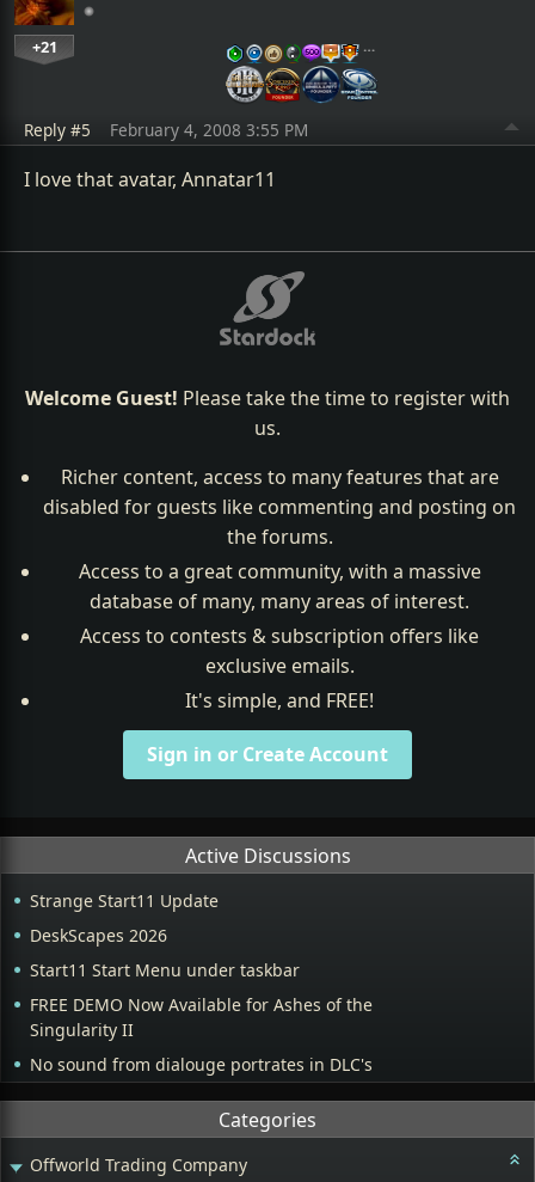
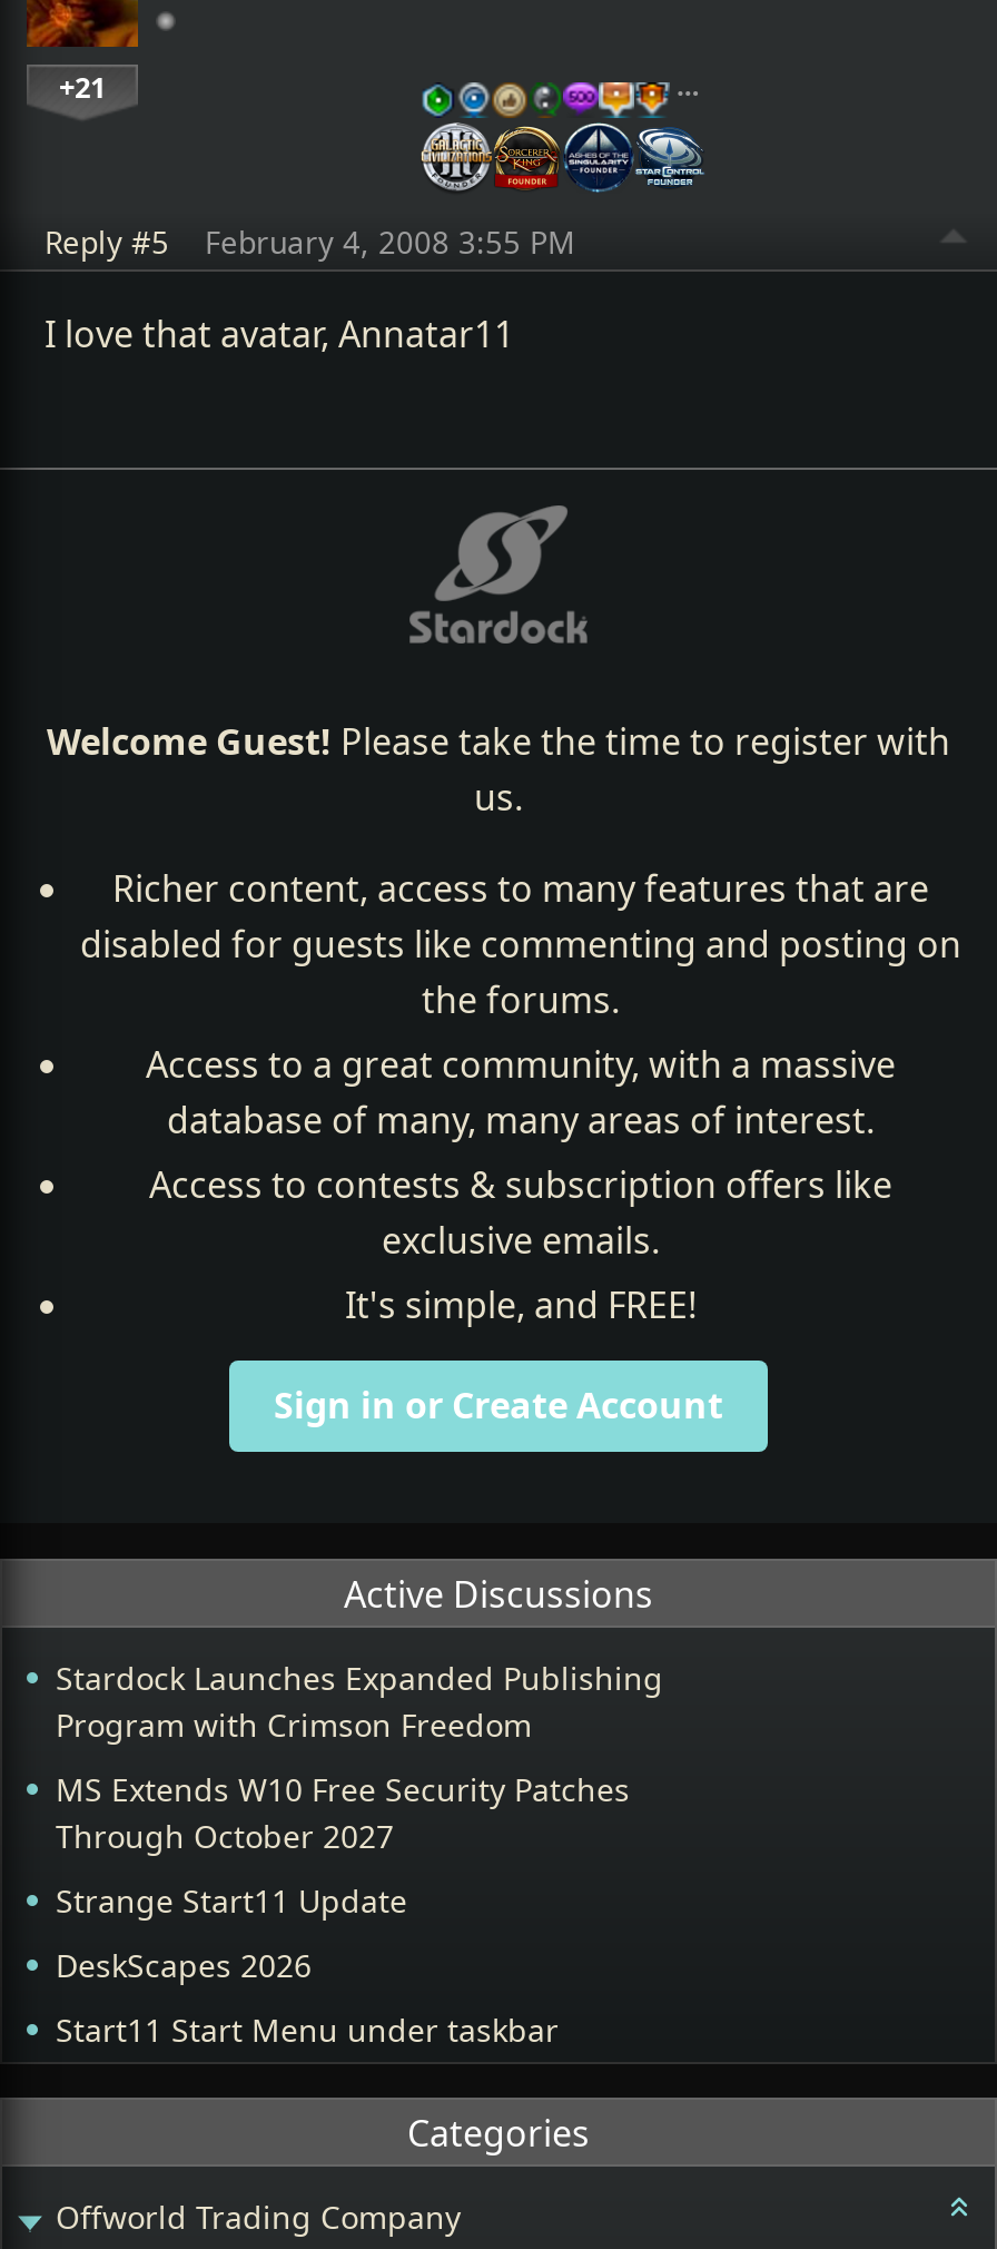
+ Stardock Launches Expanded Publishing
+ Program with Crimson Freedom
+ MS Extends W10 Free Security Patches
+ Through October 2027

moved down: Strange Start11 Update | DeskScapes 2026 | Start11 Start Menu under taskbar

- FREE DEMO Now Available for Ashes of the
- Singularity II
- No sound from dialouge portrates in DLC's
